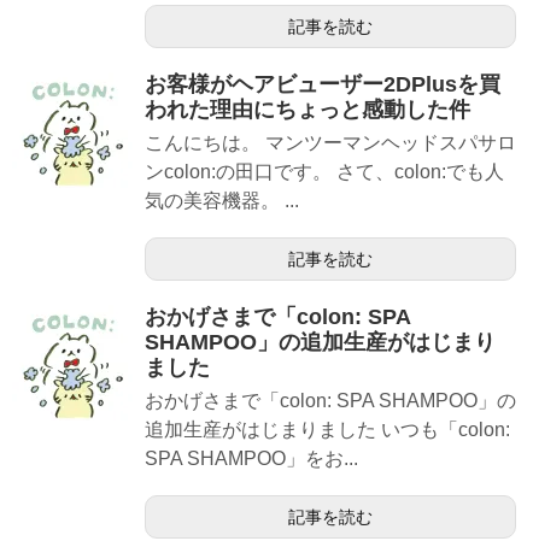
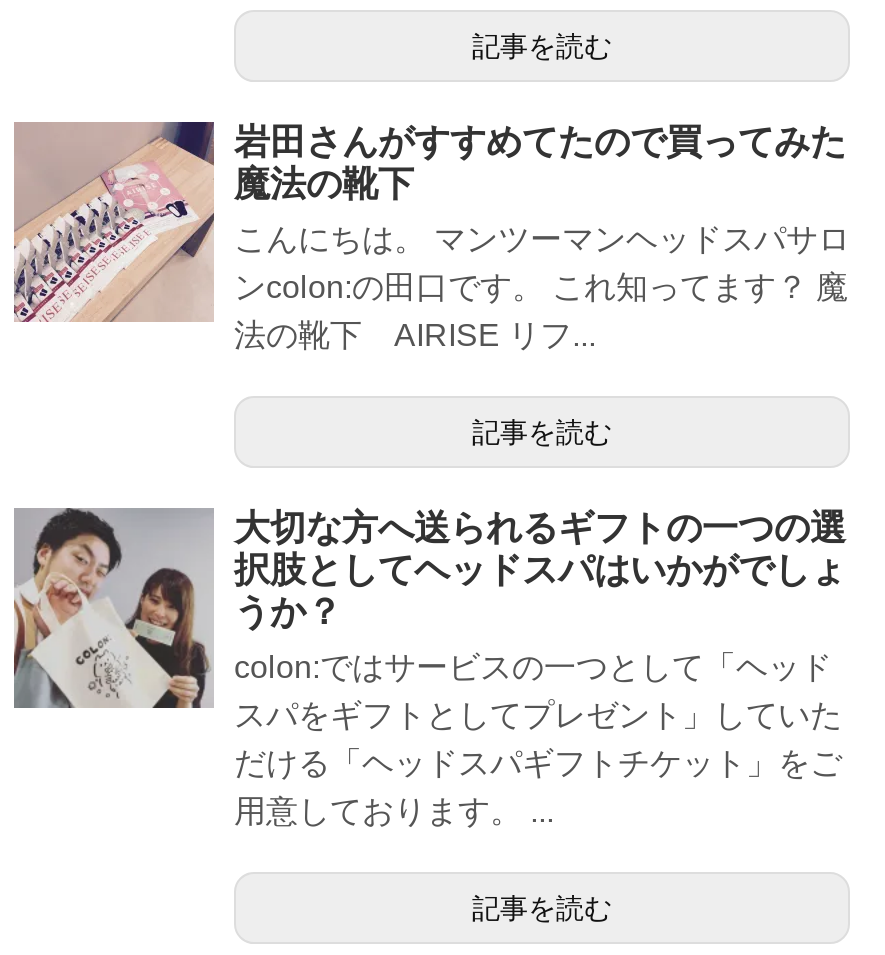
- [image]
- お客様がヘアビューザー2DPlusを買
- われた理由にちょっと感動した件
+ [image]
+ 岩田さんがすすめてたので買ってみた
+ 魔法の靴下

- ンcolon:の田口です。 さて、colon:でも人
- 気の美容機器。 ...
+ ンcolon:の田口です。 これ知ってます？ 魔
+ 法の靴下 AIRISE リフ...

- [image]
- おかげさまで「colon: SPA
- SHAMPOO」の追加生産がはじまり
- ました
- おかげさまで「colon: SPA SHAMPOO」の
- 追加生産がはじまりました いつも「colon:
- SPA SHAMPOO」をお...
+ [image]
+ 大切な方へ送られるギフトの一つの選
+ 択肢としてヘッドスパはいかがでしょ
+ うか？
+ colon:ではサービスの一つとして「ヘッド
+ スパをギフトとしてプレゼント」していた
+ だける「ヘッドスパギフトチケット」をご
+ 用意しております。 ...
